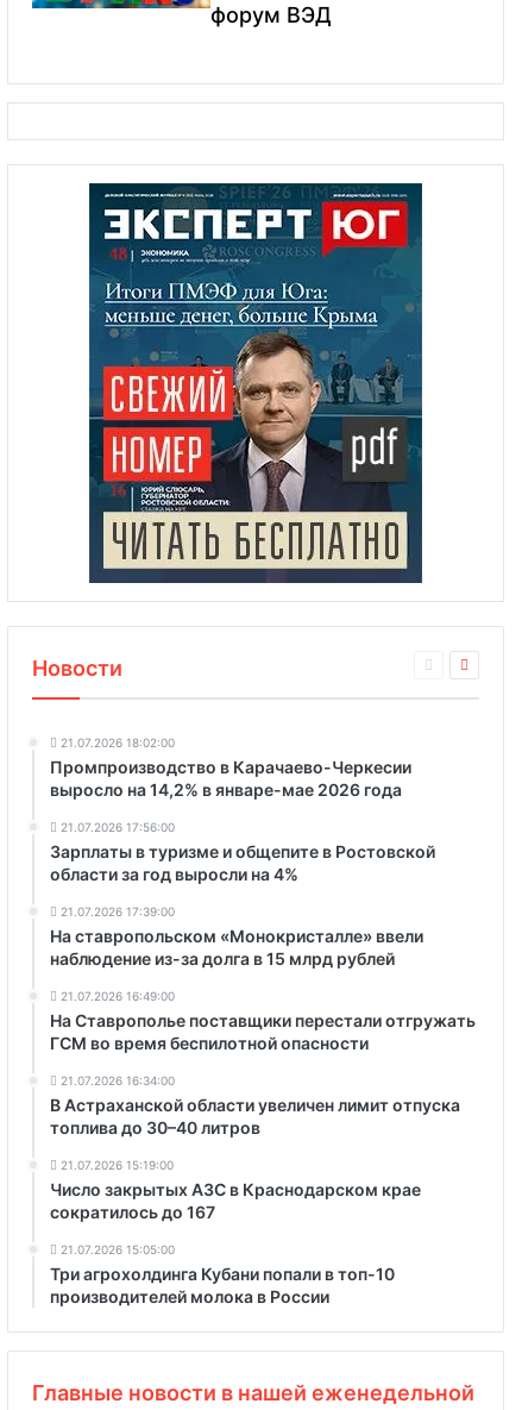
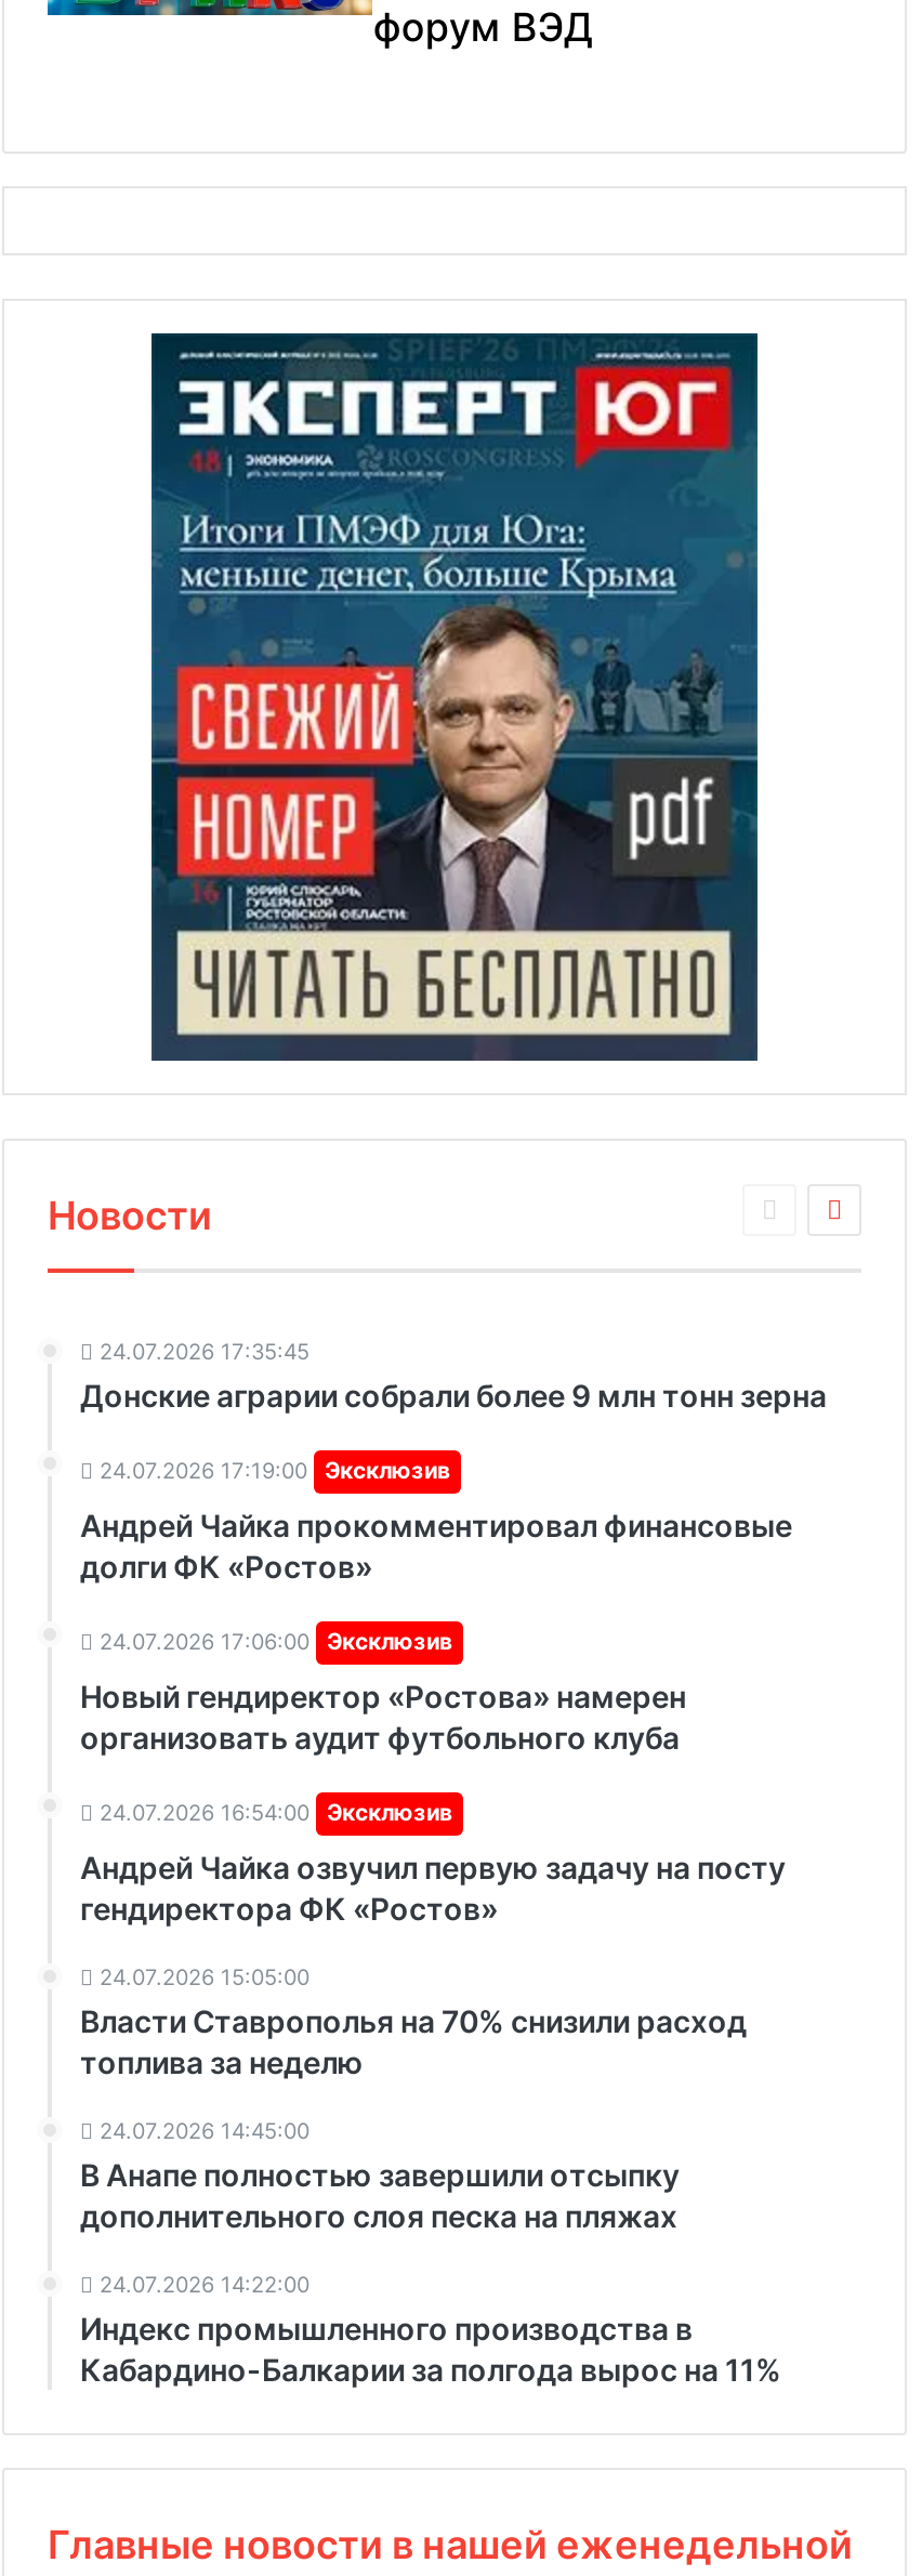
- 21.07.2026 18:02:00
- Промпроизводство в Карачаево-Черкесии
- выросло на 14,2% в январе-мае 2026 года
- 21.07.2026 17:56:00
- Зарплаты в туризме и общепите в Ростовской
- области за год выросли на 4%
- 21.07.2026 17:39:00
- На ставропольском «Монокристалле» ввели
- наблюдение из-за долга в 15 млрд рублей
- 21.07.2026 16:49:00
- На Ставрополье поставщики перестали отгружать
- ГСМ во время беспилотной опасности
- 21.07.2026 16:34:00
- В Астраханской области увеличен лимит отпуска
- топлива до 30–40 литров
- 21.07.2026 15:19:00
- Число закрытых АЗС в Краснодарском крае
- сократилось до 167
- 21.07.2026 15:05:00
- Три агрохолдинга Кубани попали в топ-10
- производителей молока в России
+ 24.07.2026 17:35:45
+ Донские аграрии собрали более 9 млн тонн зерна
+ 24.07.2026 17:19:00
+ Эксклюзив
+ Андрей Чайка прокомментировал финансовые
+ долги ФК «Ростов»
+ 24.07.2026 17:06:00
+ Эксклюзив
+ Новый гендиректор «Ростова» намерен
+ организовать аудит футбольного клуба
+ 24.07.2026 16:54:00
+ Эксклюзив
+ Андрей Чайка озвучил первую задачу на посту
+ гендиректора ФК «Ростов»
+ 24.07.2026 15:05:00
+ Власти Ставрополья на 70% снизили расход
+ топлива за неделю
+ 24.07.2026 14:45:00
+ В Анапе полностью завершили отсыпку
+ дополнительного слоя песка на пляжах
+ 24.07.2026 14:22:00
+ Индекс промышленного производства в
+ Кабардино-Балкарии за полгода вырос на 11%
